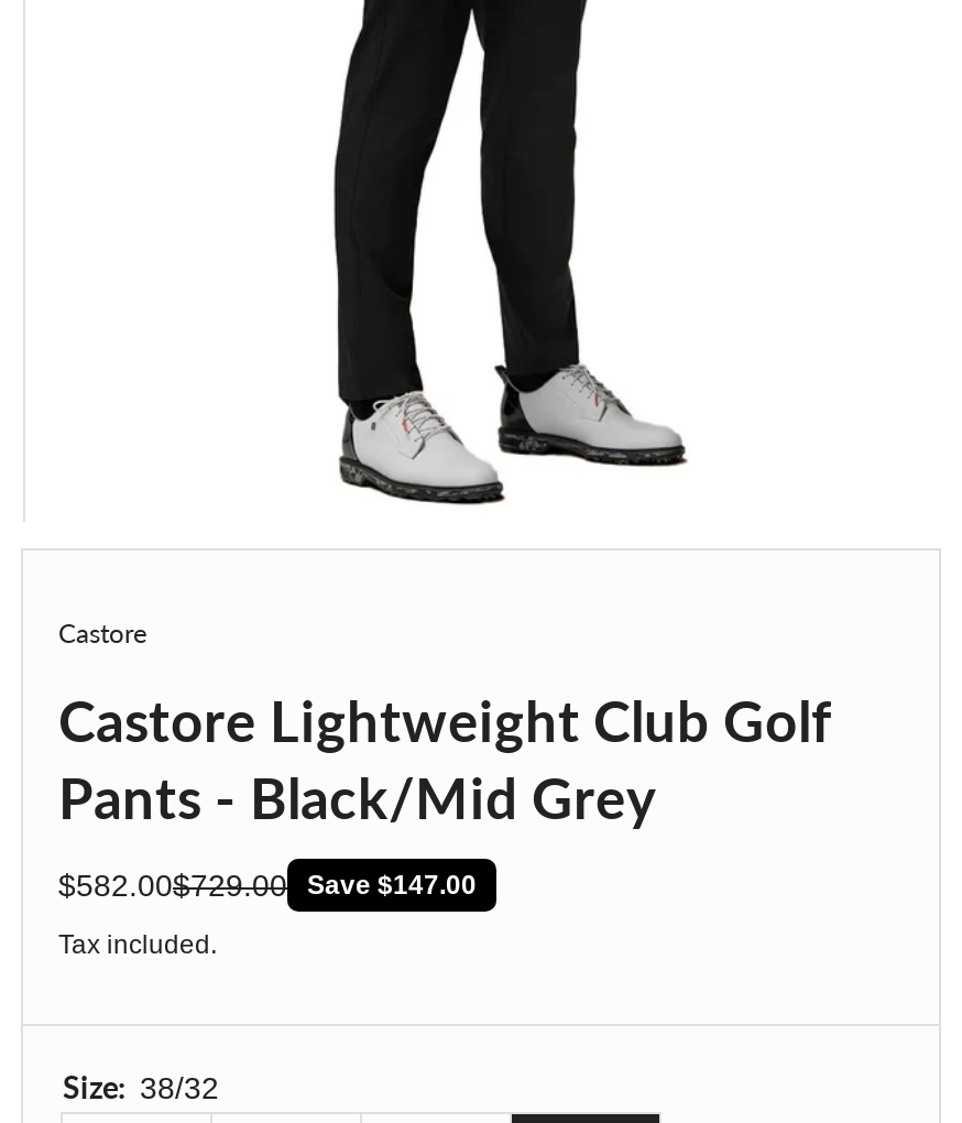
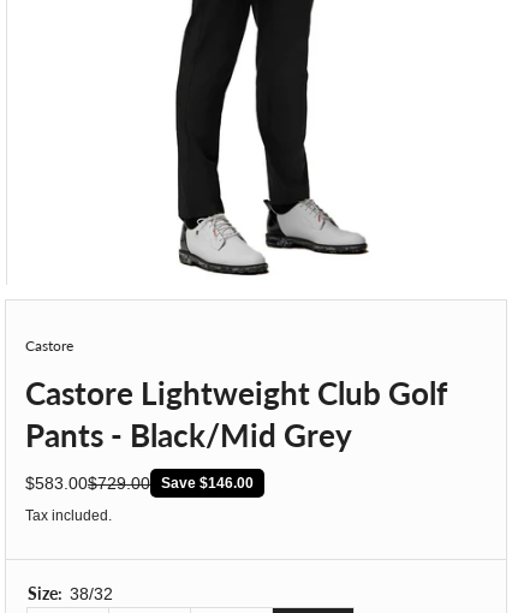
- $582.00
+ $583.00

- Save $147.00
+ Save $146.00
